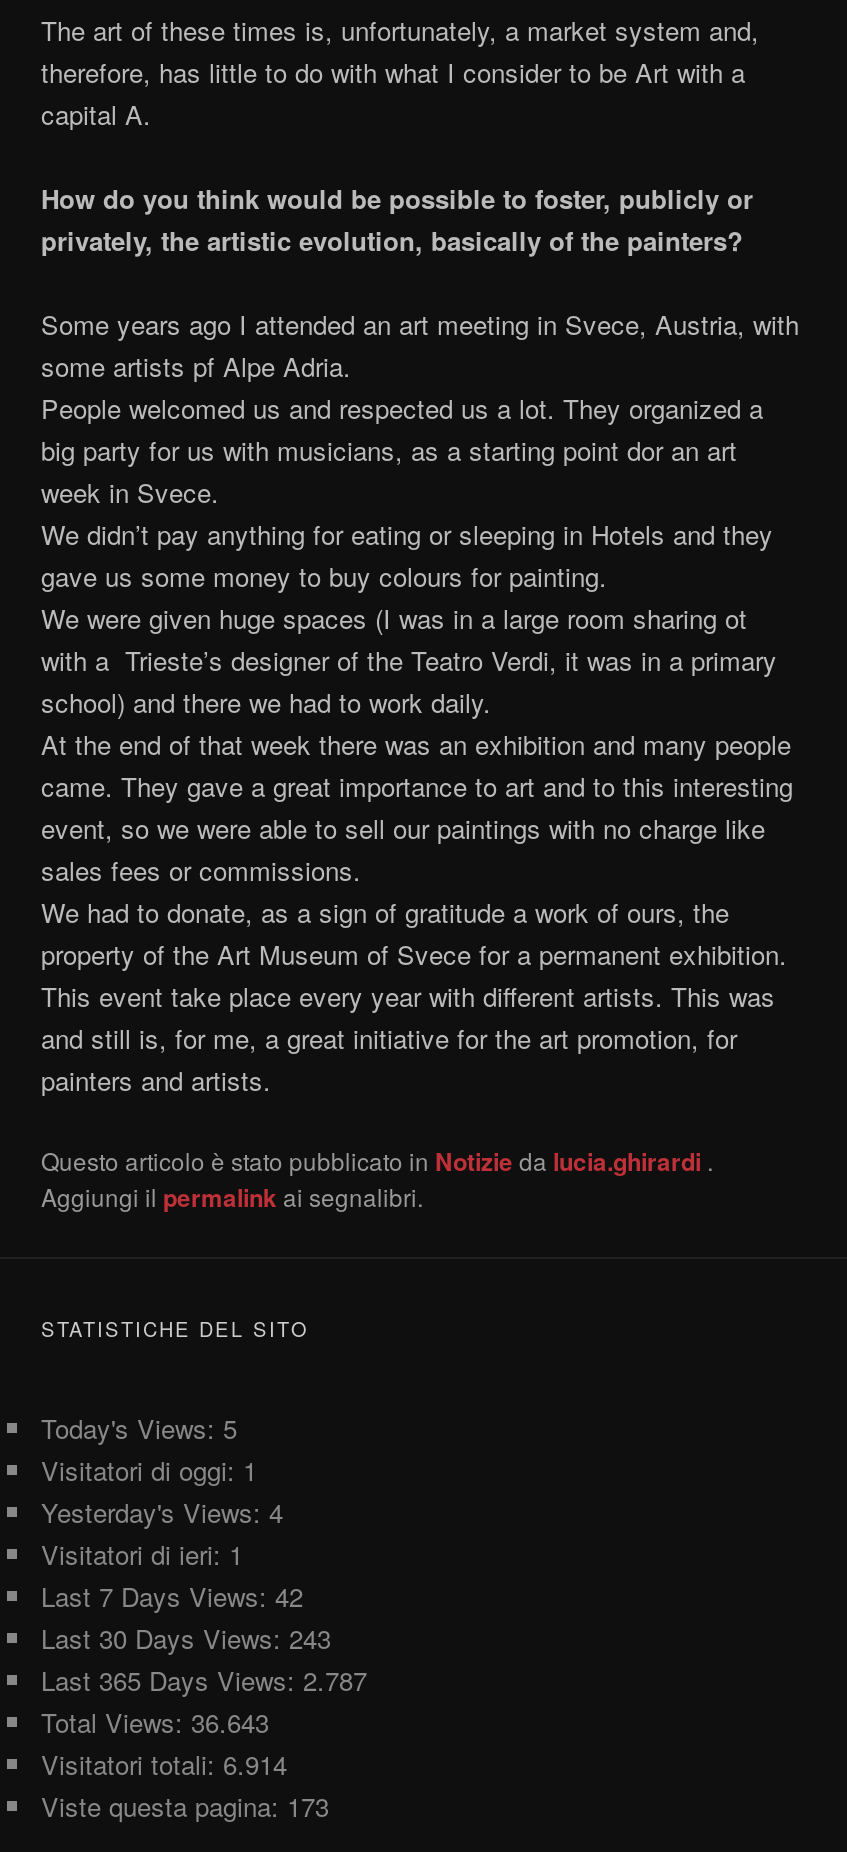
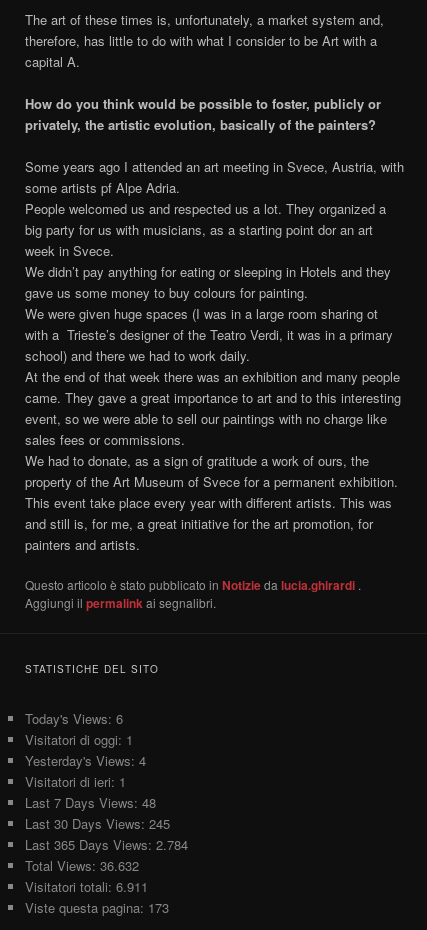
- Today's Views: 5
+ Today's Views: 6

- Last 7 Days Views: 42
+ Last 7 Days Views: 48

- Last 30 Days Views: 243
+ Last 30 Days Views: 245

- Last 365 Days Views: 2.787
+ Last 365 Days Views: 2.784

- Total Views: 36.643
+ Total Views: 36.632

- Visitatori totali: 6.914
+ Visitatori totali: 6.911
